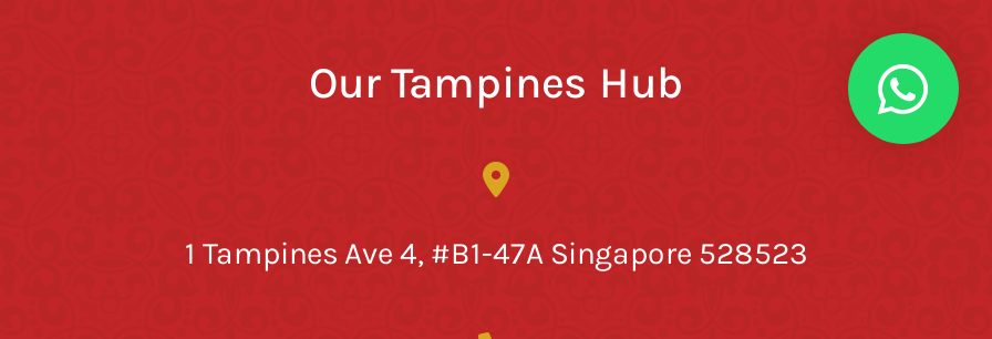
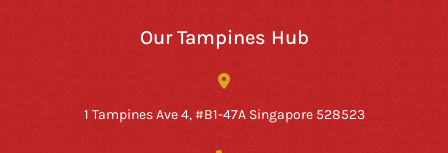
- [image]
